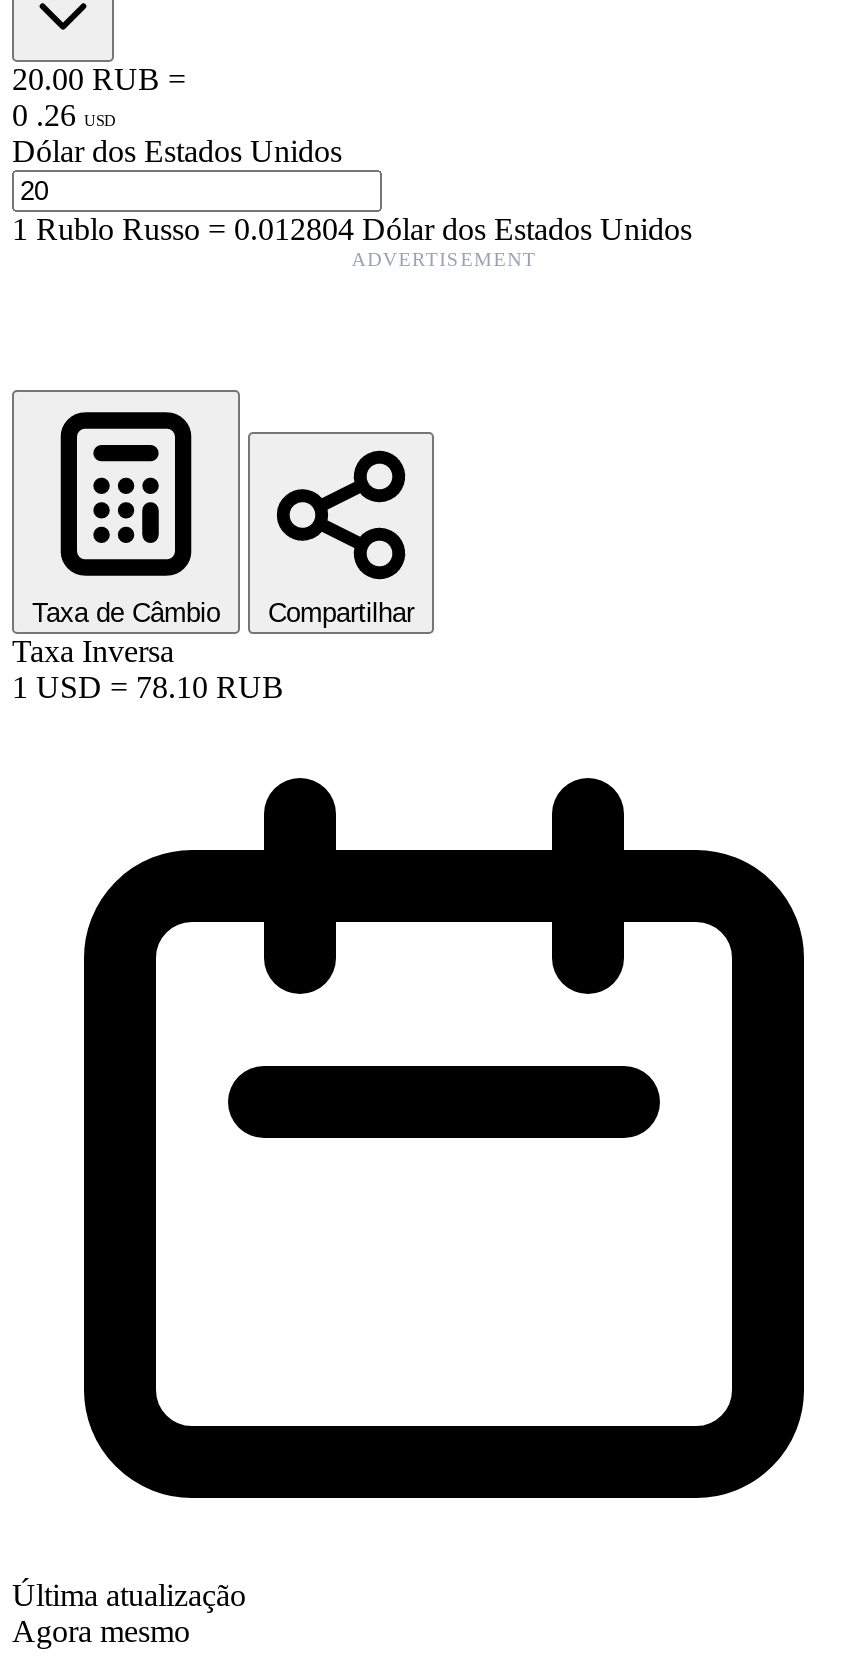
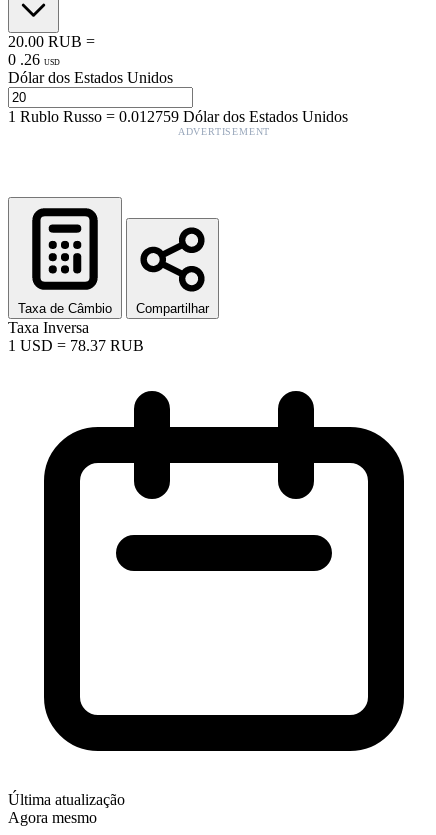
- 1Rublo Russo=0.012804 Dólar dos Estados Unidos
+ 1Rublo Russo=0.012759 Dólar dos Estados Unidos

- 1 USD = 78.10 RUB
+ 1 USD = 78.37 RUB
